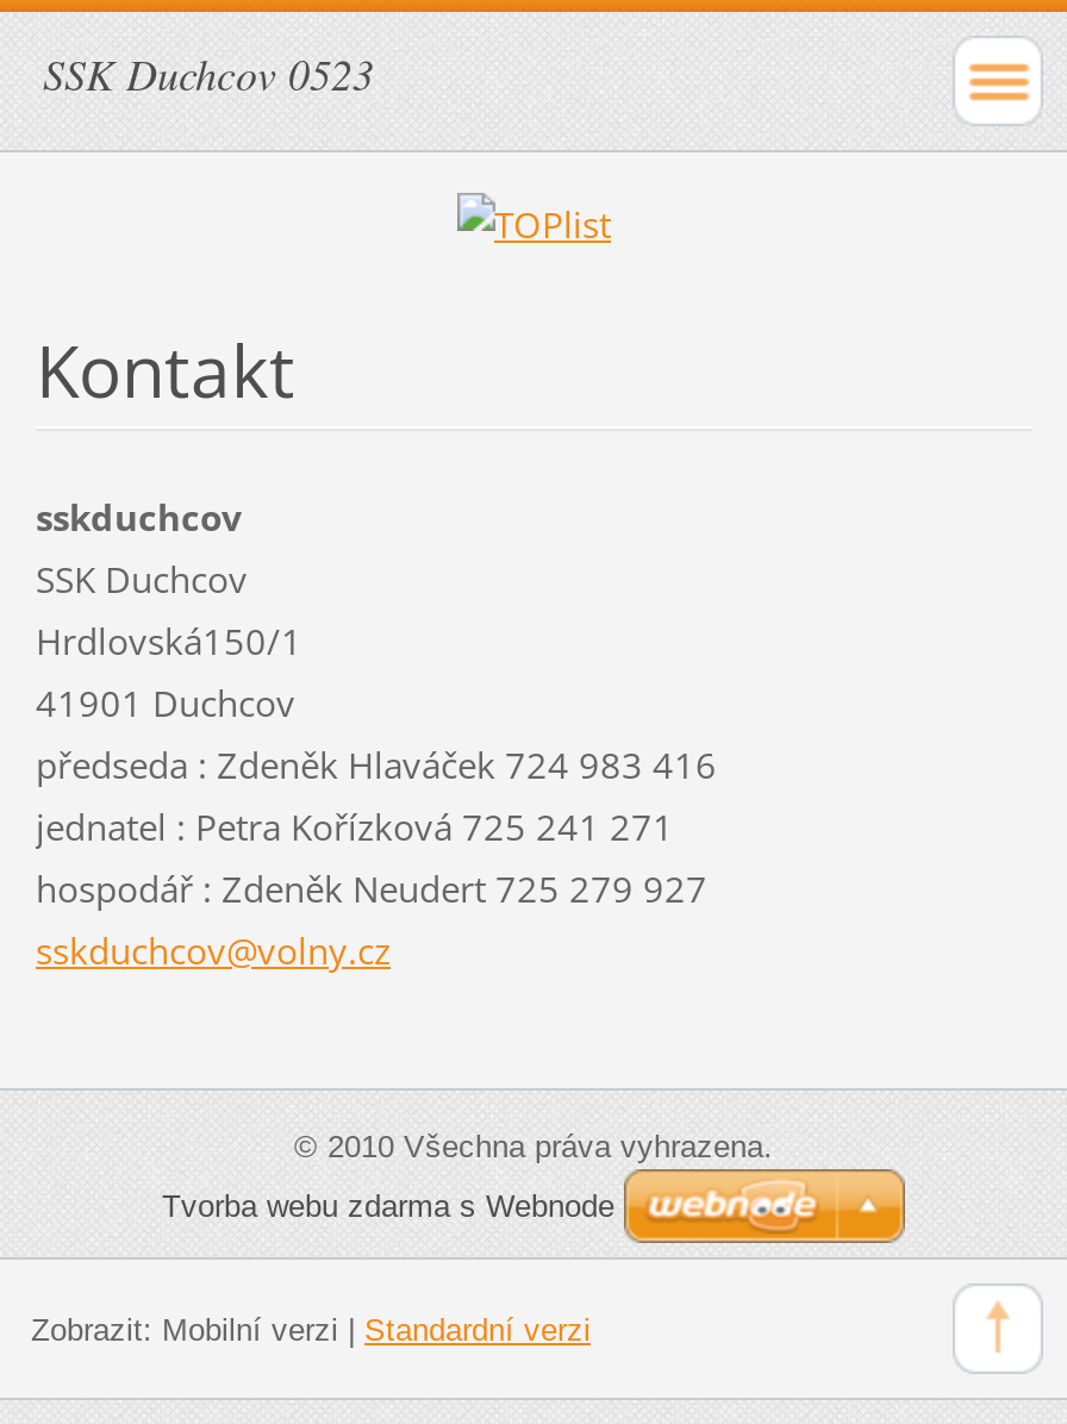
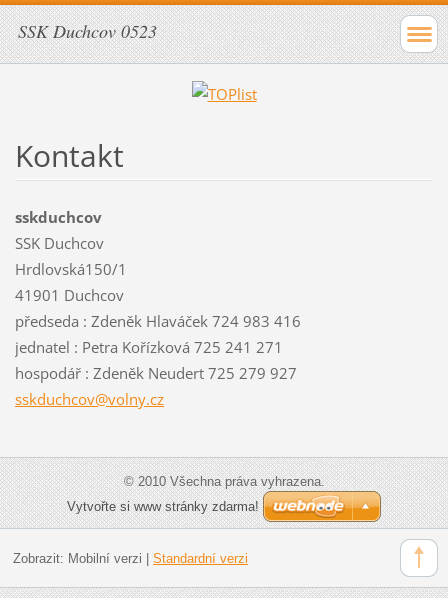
- Tvorba webu zdarma s Webnode
+ Vytvořte si www stránky zdarma!
